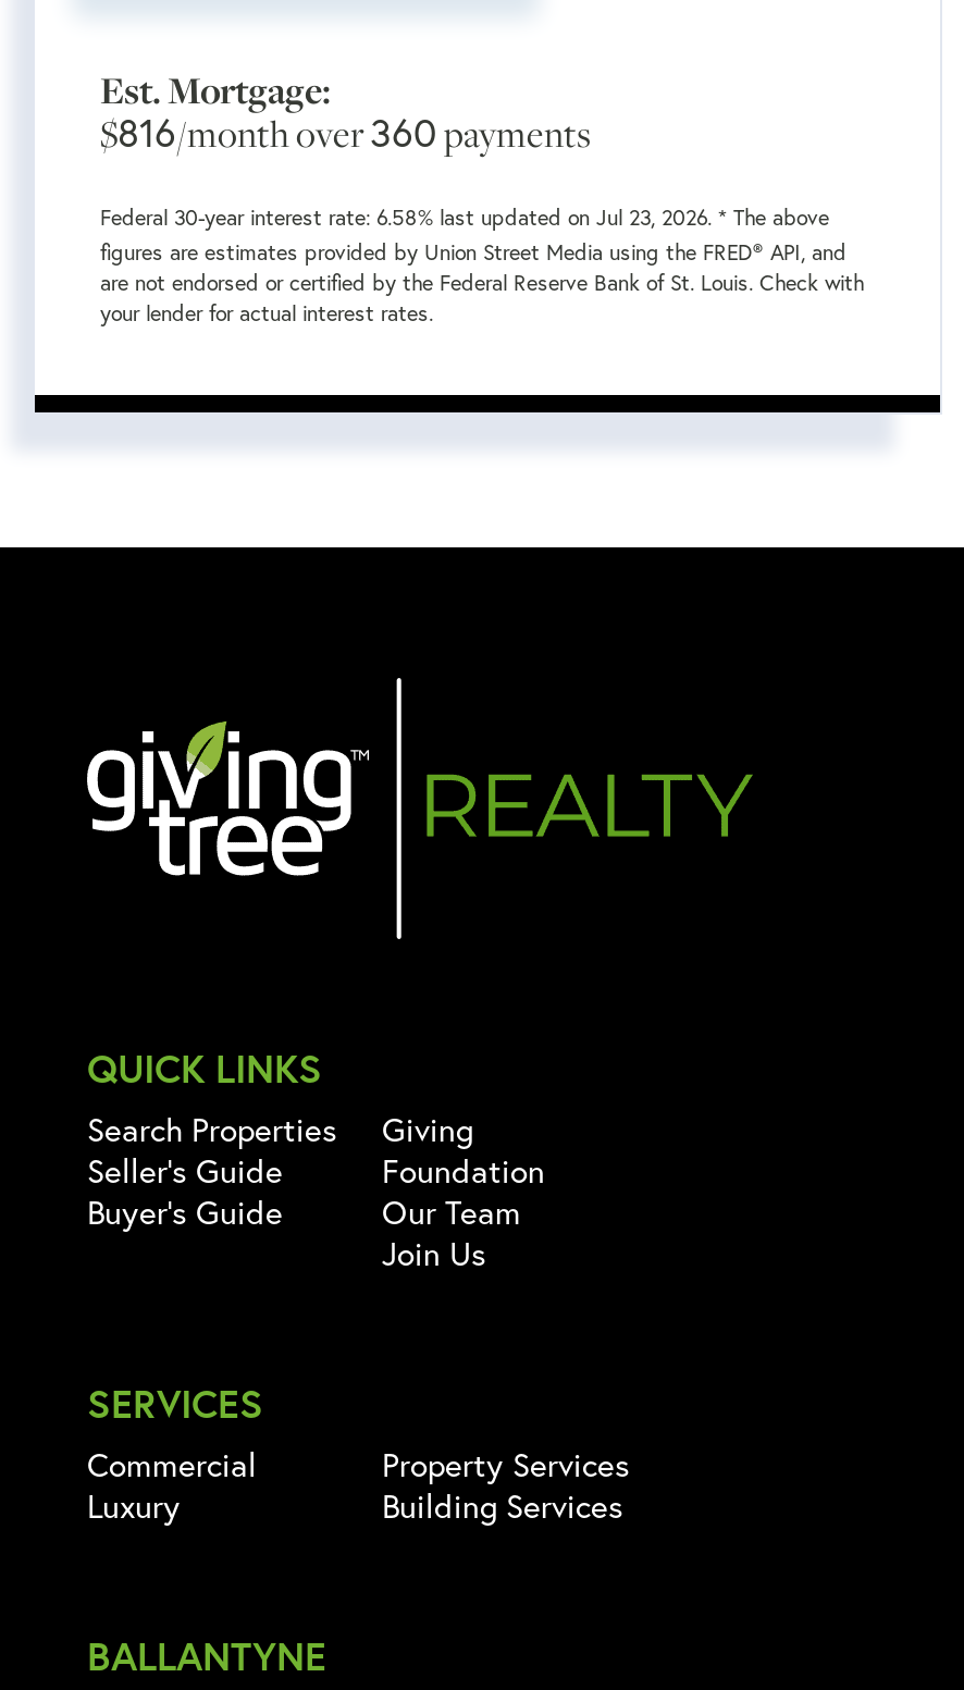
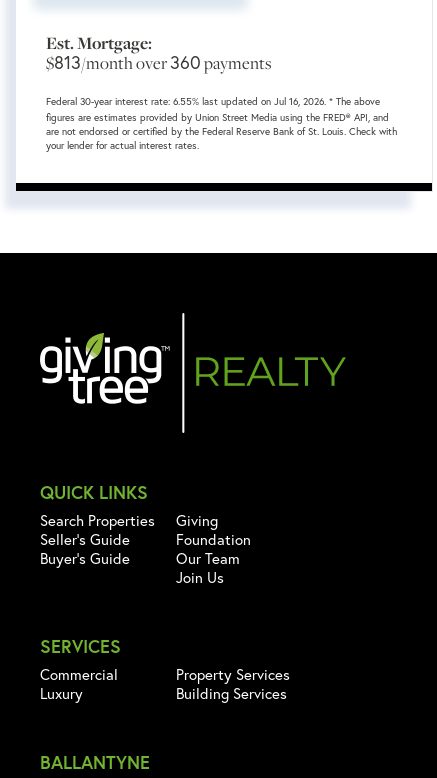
- $816/month over360payments
+ $813/month over360payments

- Federal 30-year interest rate: 6.58% last updated on Jul 23, 2026. * The above
+ Federal 30-year interest rate: 6.55% last updated on Jul 16, 2026. * The above
